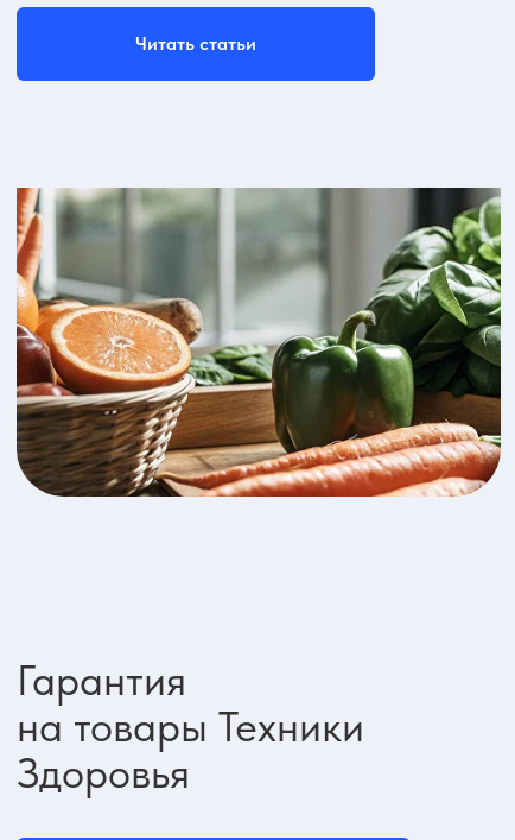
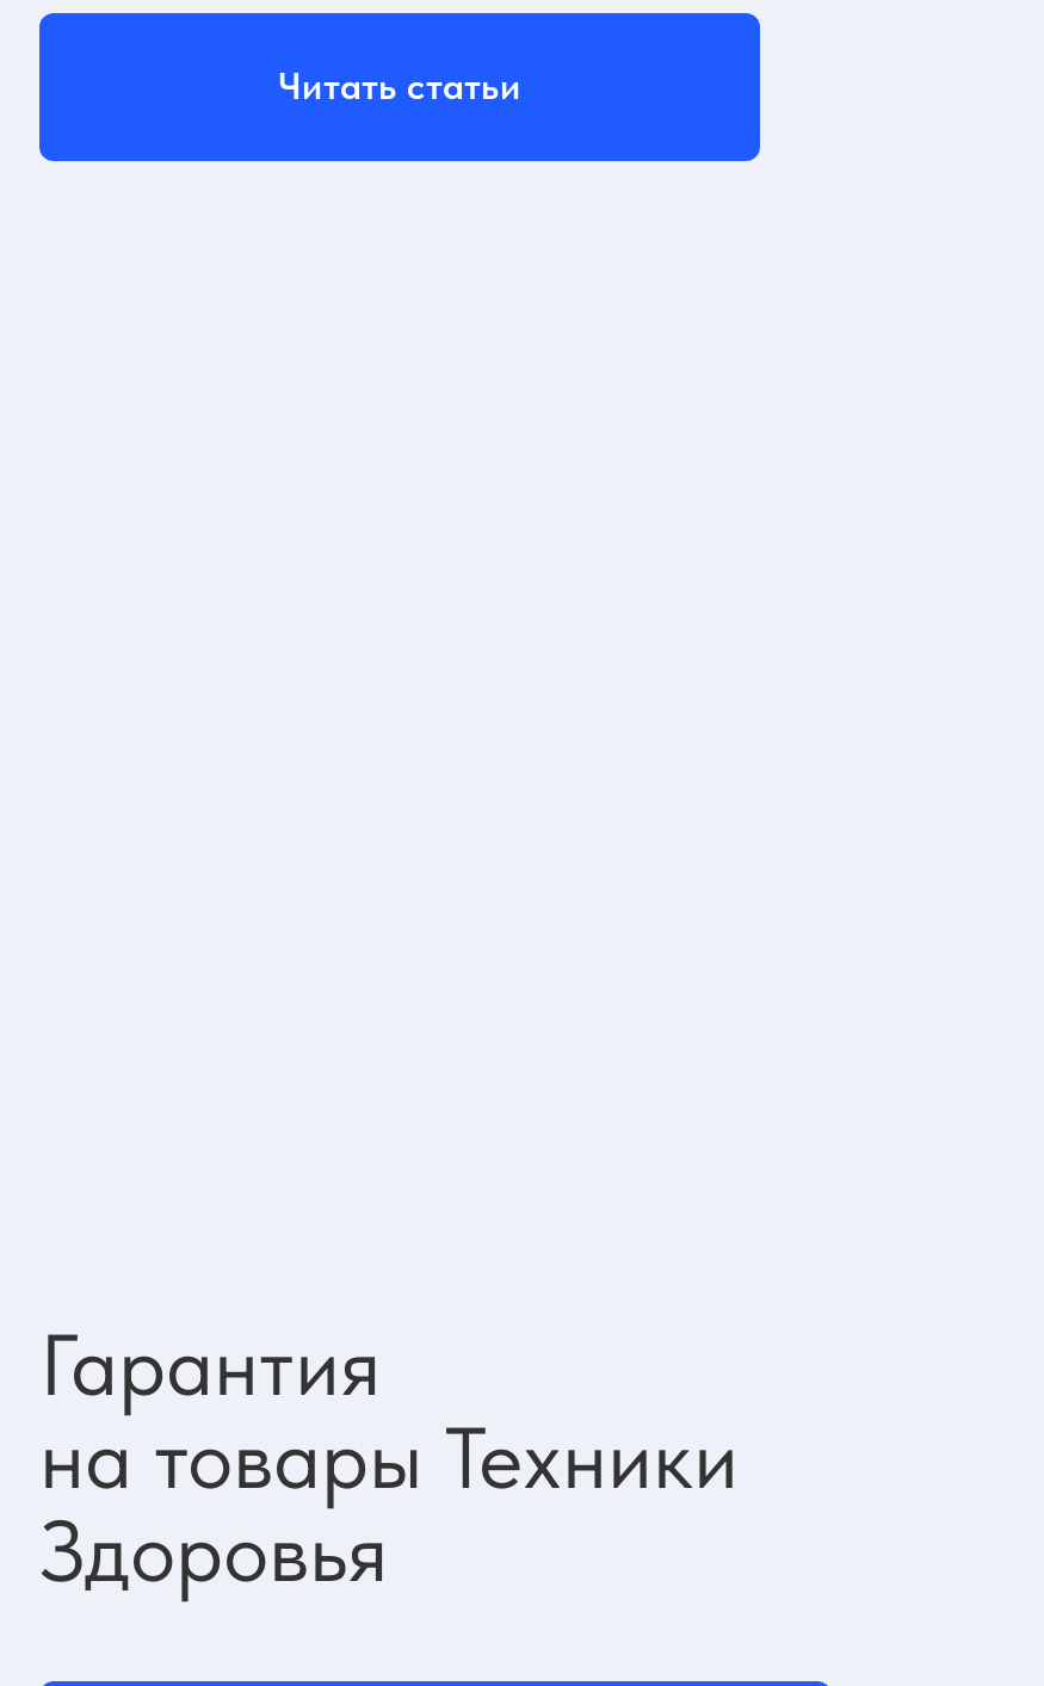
- [image]
